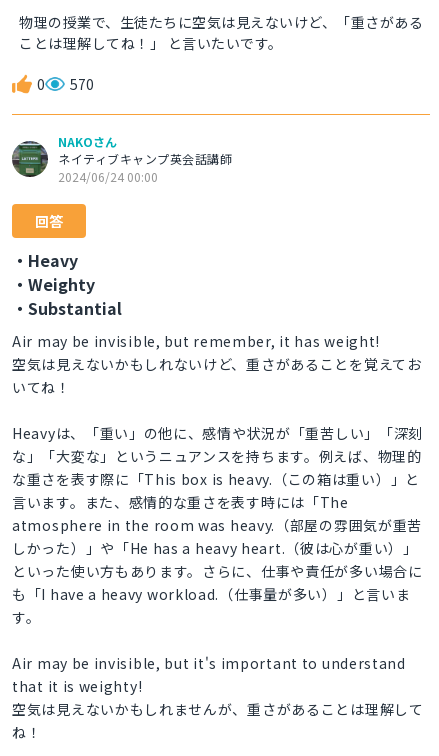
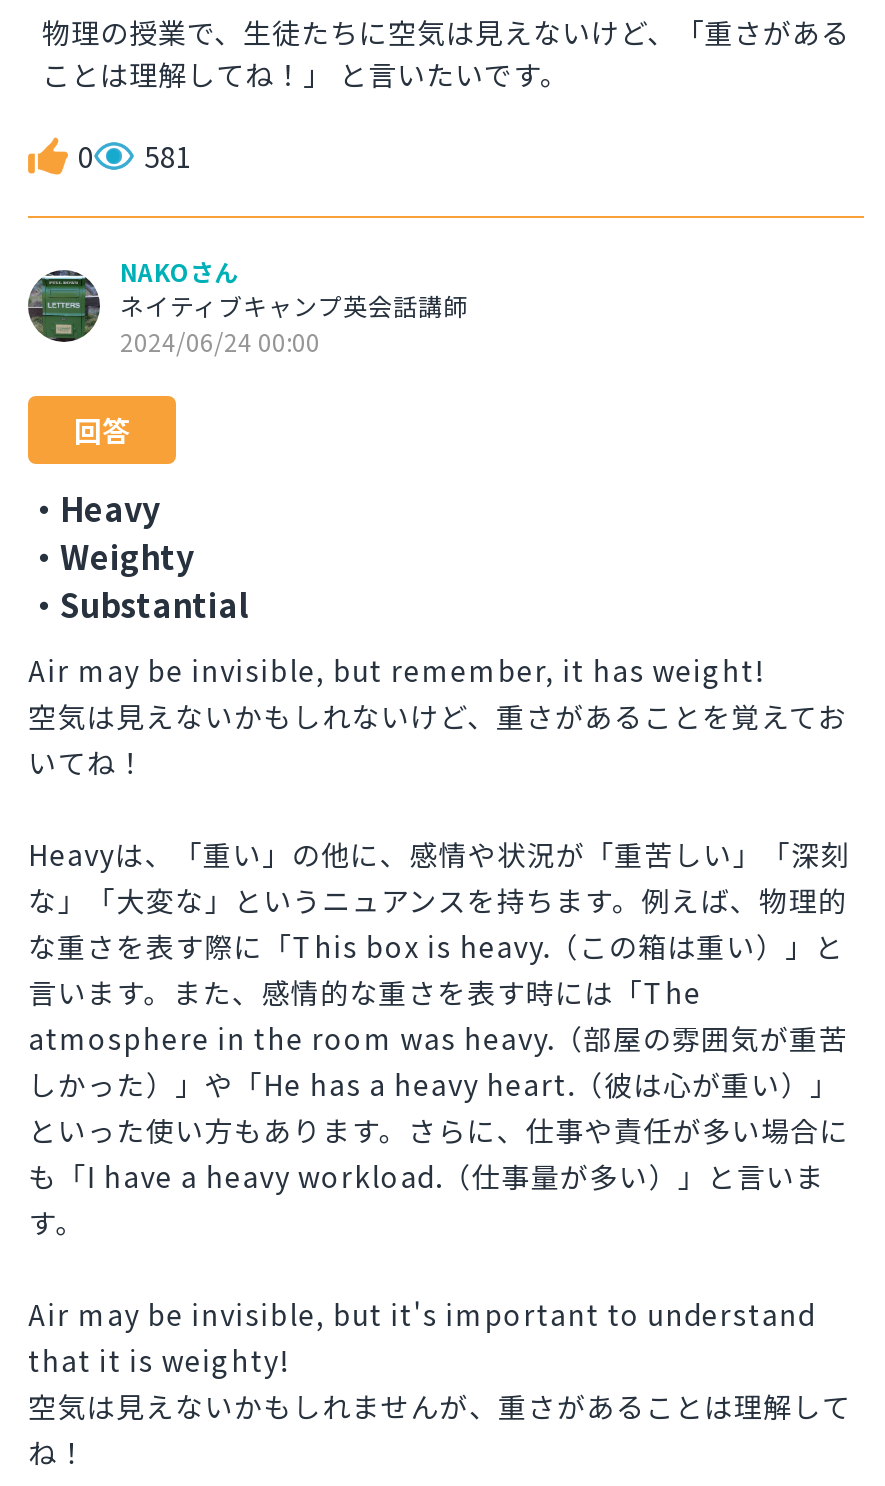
- 0 570
+ 0 581
